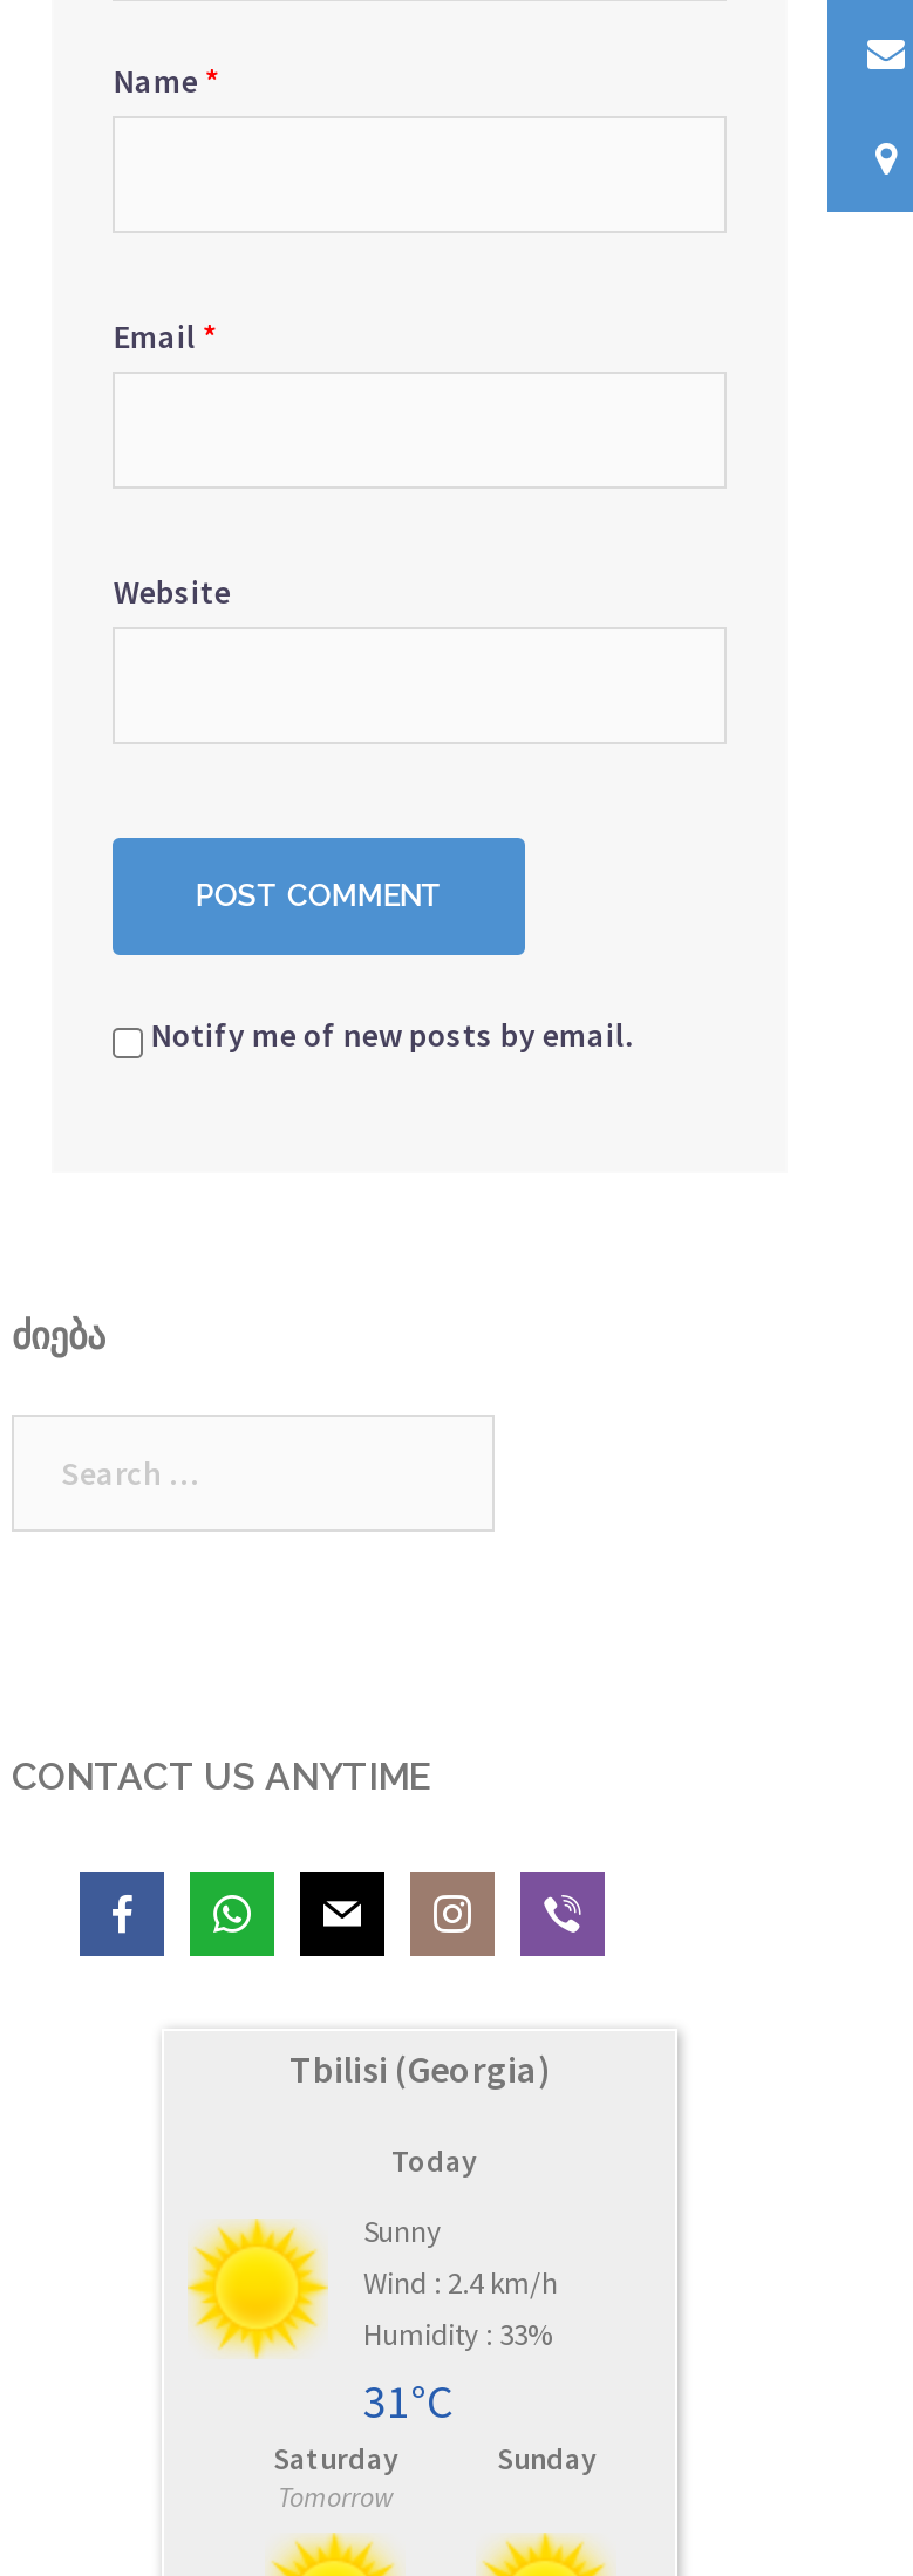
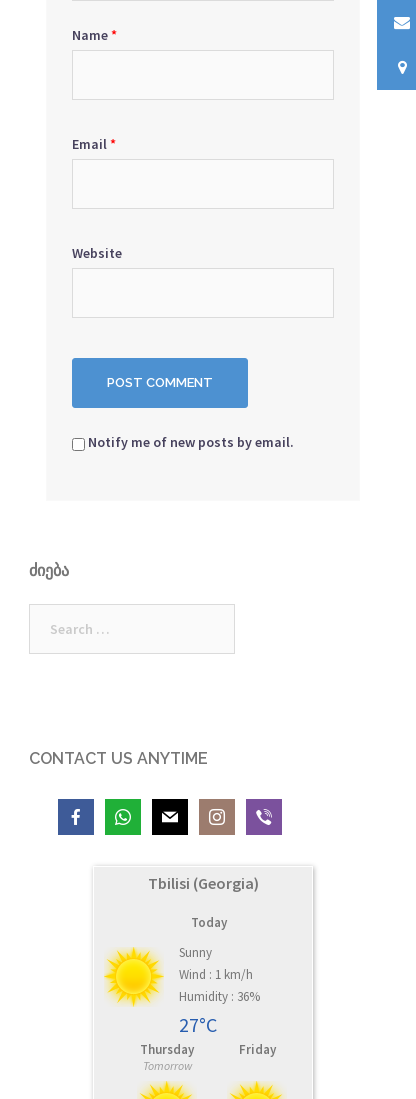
- Wind : 2.4 km/h
- Humidity : 33%
- 31°C
- Saturday
+ Wind : 1 km/h
+ Humidity : 36%
+ 27°C
+ Thursday

- Sunday
+ Friday
